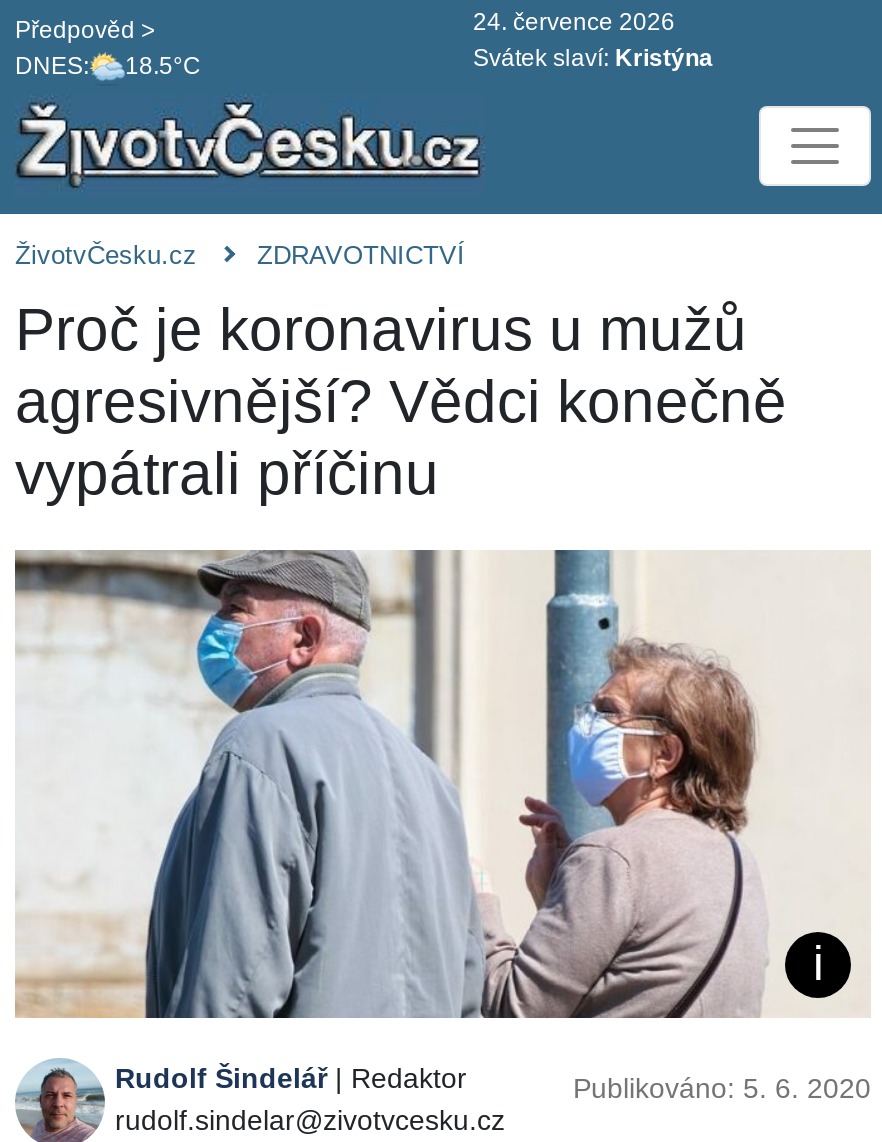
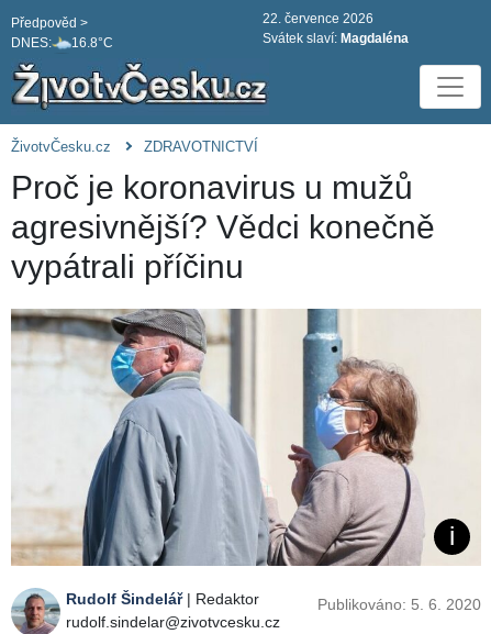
- 24. července 2026
+ 22. července 2026

- DNES: 18.5°C
+ DNES: 16.8°C

- Svátek slaví: Kristýna
+ Svátek slaví: Magdaléna
